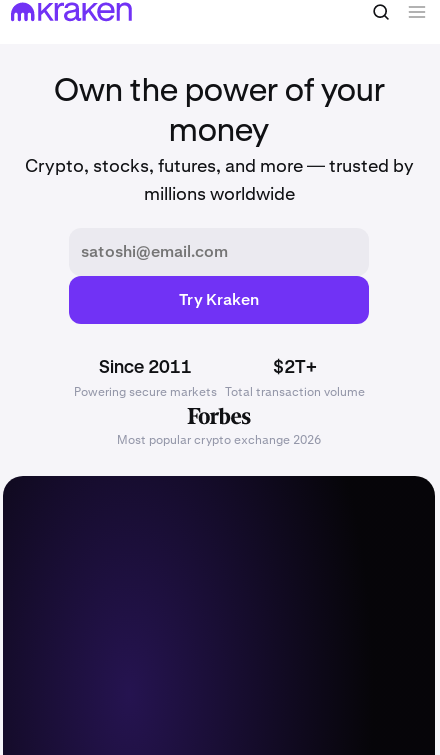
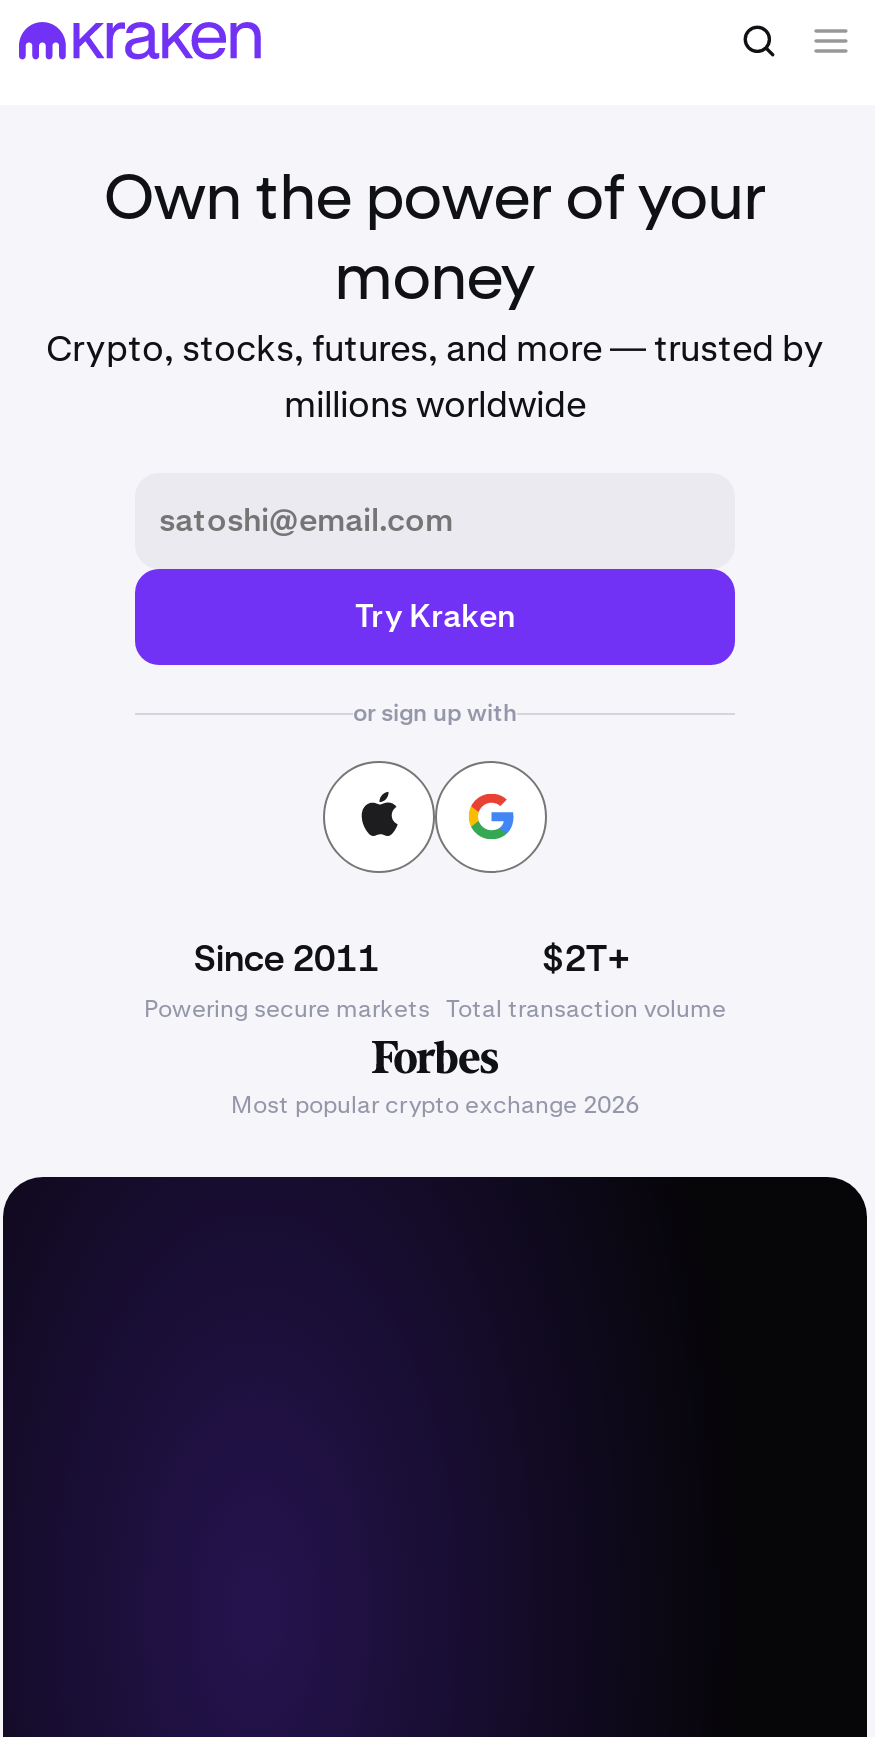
+ [image]

+ or sign up with
